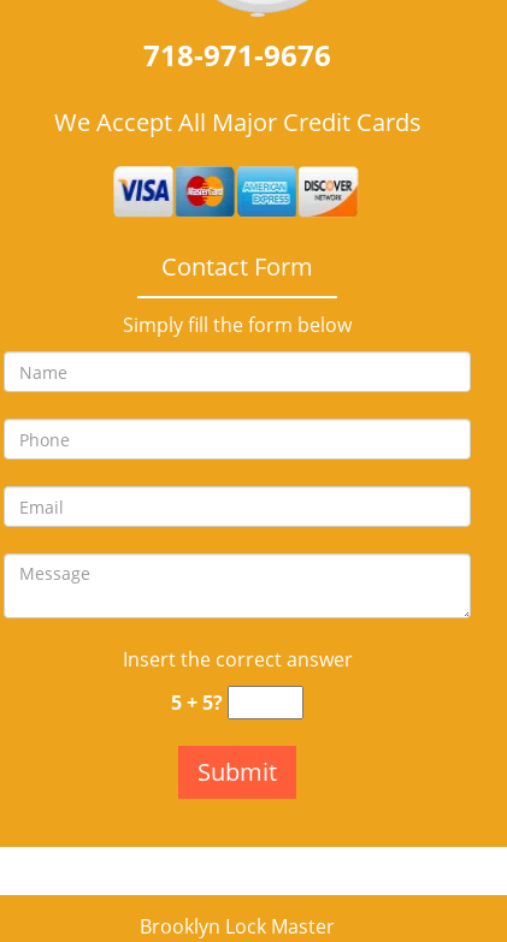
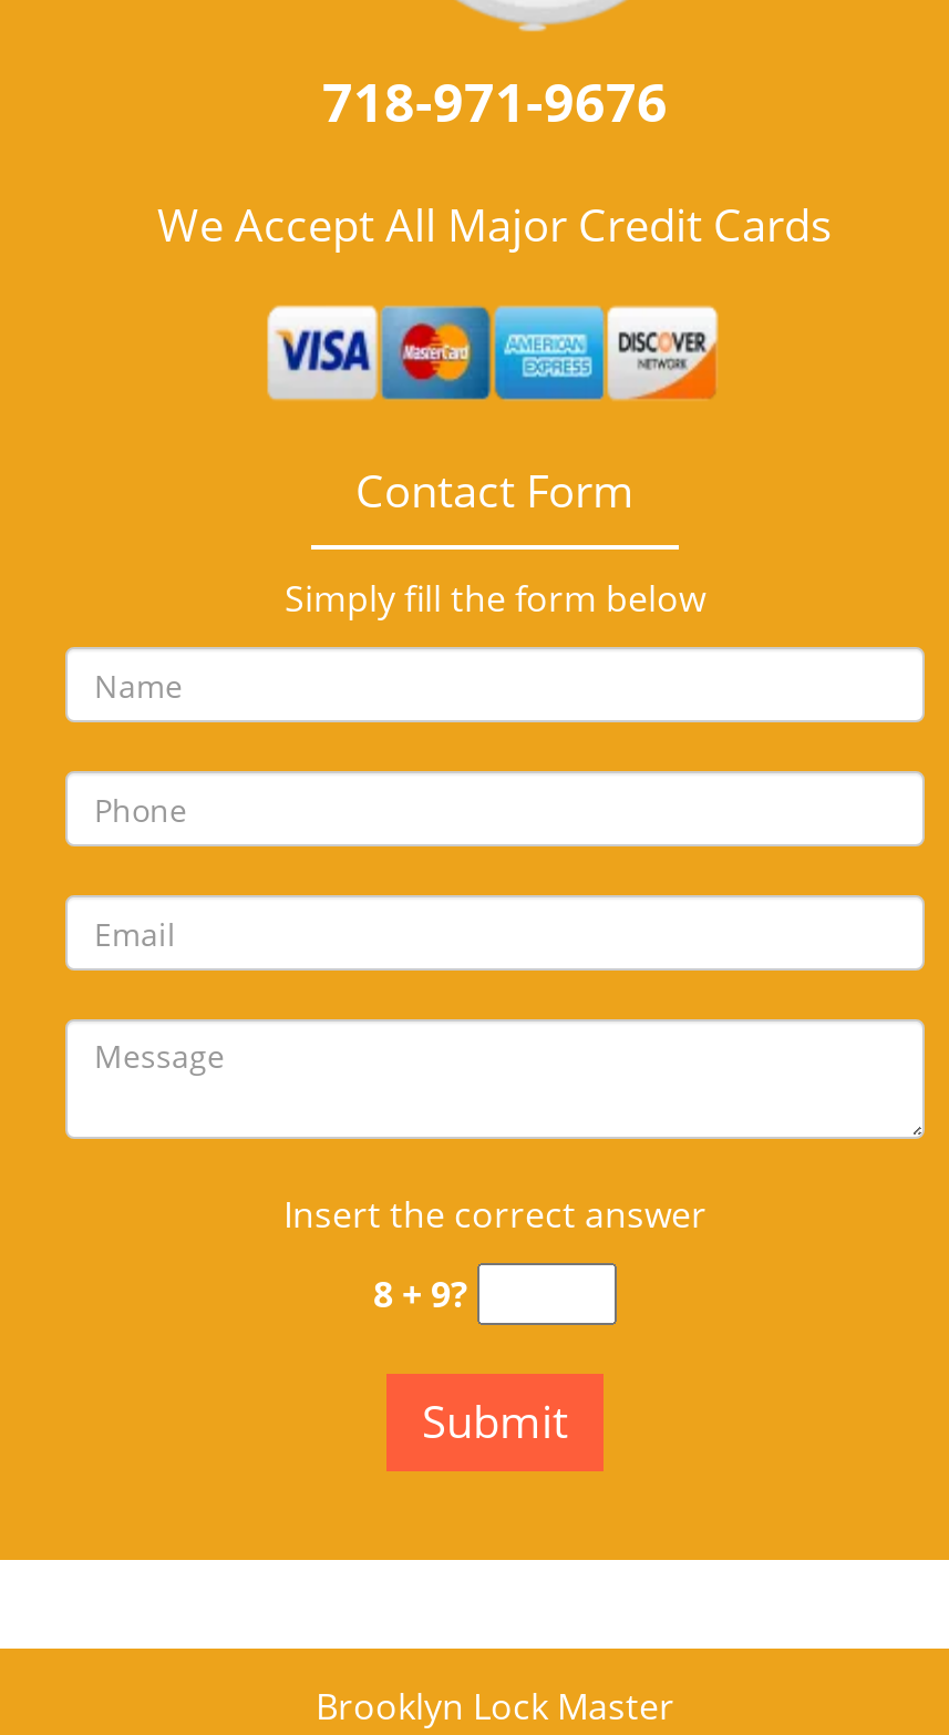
- 5 + 5?
+ 8 + 9?
